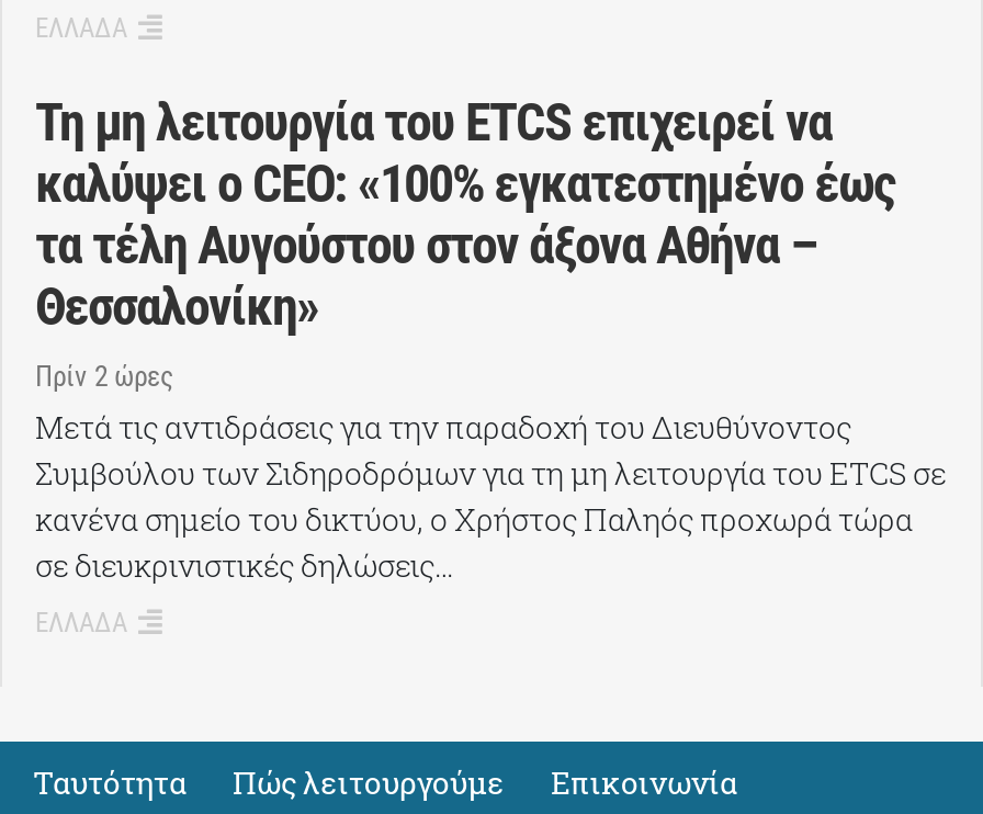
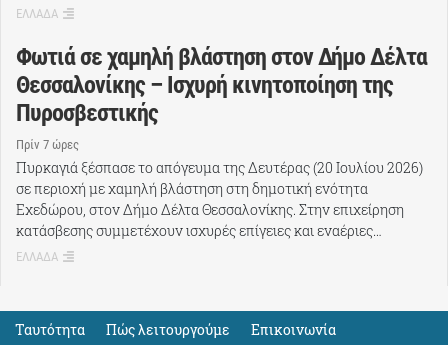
- Τη μη λειτουργία του ETCS επιχειρεί να
- καλύψει ο CEO: «100% εγκατεστημένο έως
- τα τέλη Αυγούστου στον άξονα Αθήνα –
- Θεσσαλονίκη»
- Πρίν 2 ώρες
- Μετά τις αντιδράσεις για την παραδοχή του Διευθύνοντος
- Συμβούλου των Σιδηροδρόμων για τη μη λειτουργία του ETCS σε
- κανένα σημείο του δικτύου, ο Χρήστος Παληός προχωρά τώρα
- σε διευκρινιστικές δηλώσεις…
+ Φωτιά σε χαμηλή βλάστηση στον Δήμο Δέλτα
+ Θεσσαλονίκης – Ισχυρή κινητοποίηση της
+ Πυροσβεστικής
+ Πρίν 7 ώρες
+ Πυρκαγιά ξέσπασε το απόγευμα της Δευτέρας (20 Ιουλίου 2026)
+ σε περιοχή με χαμηλή βλάστηση στη δημοτική ενότητα
+ Εχεδώρου, στον Δήμο Δέλτα Θεσσαλονίκης. Στην επιχείρηση
+ κατάσβεσης συμμετέχουν ισχυρές επίγειες και εναέριες…
